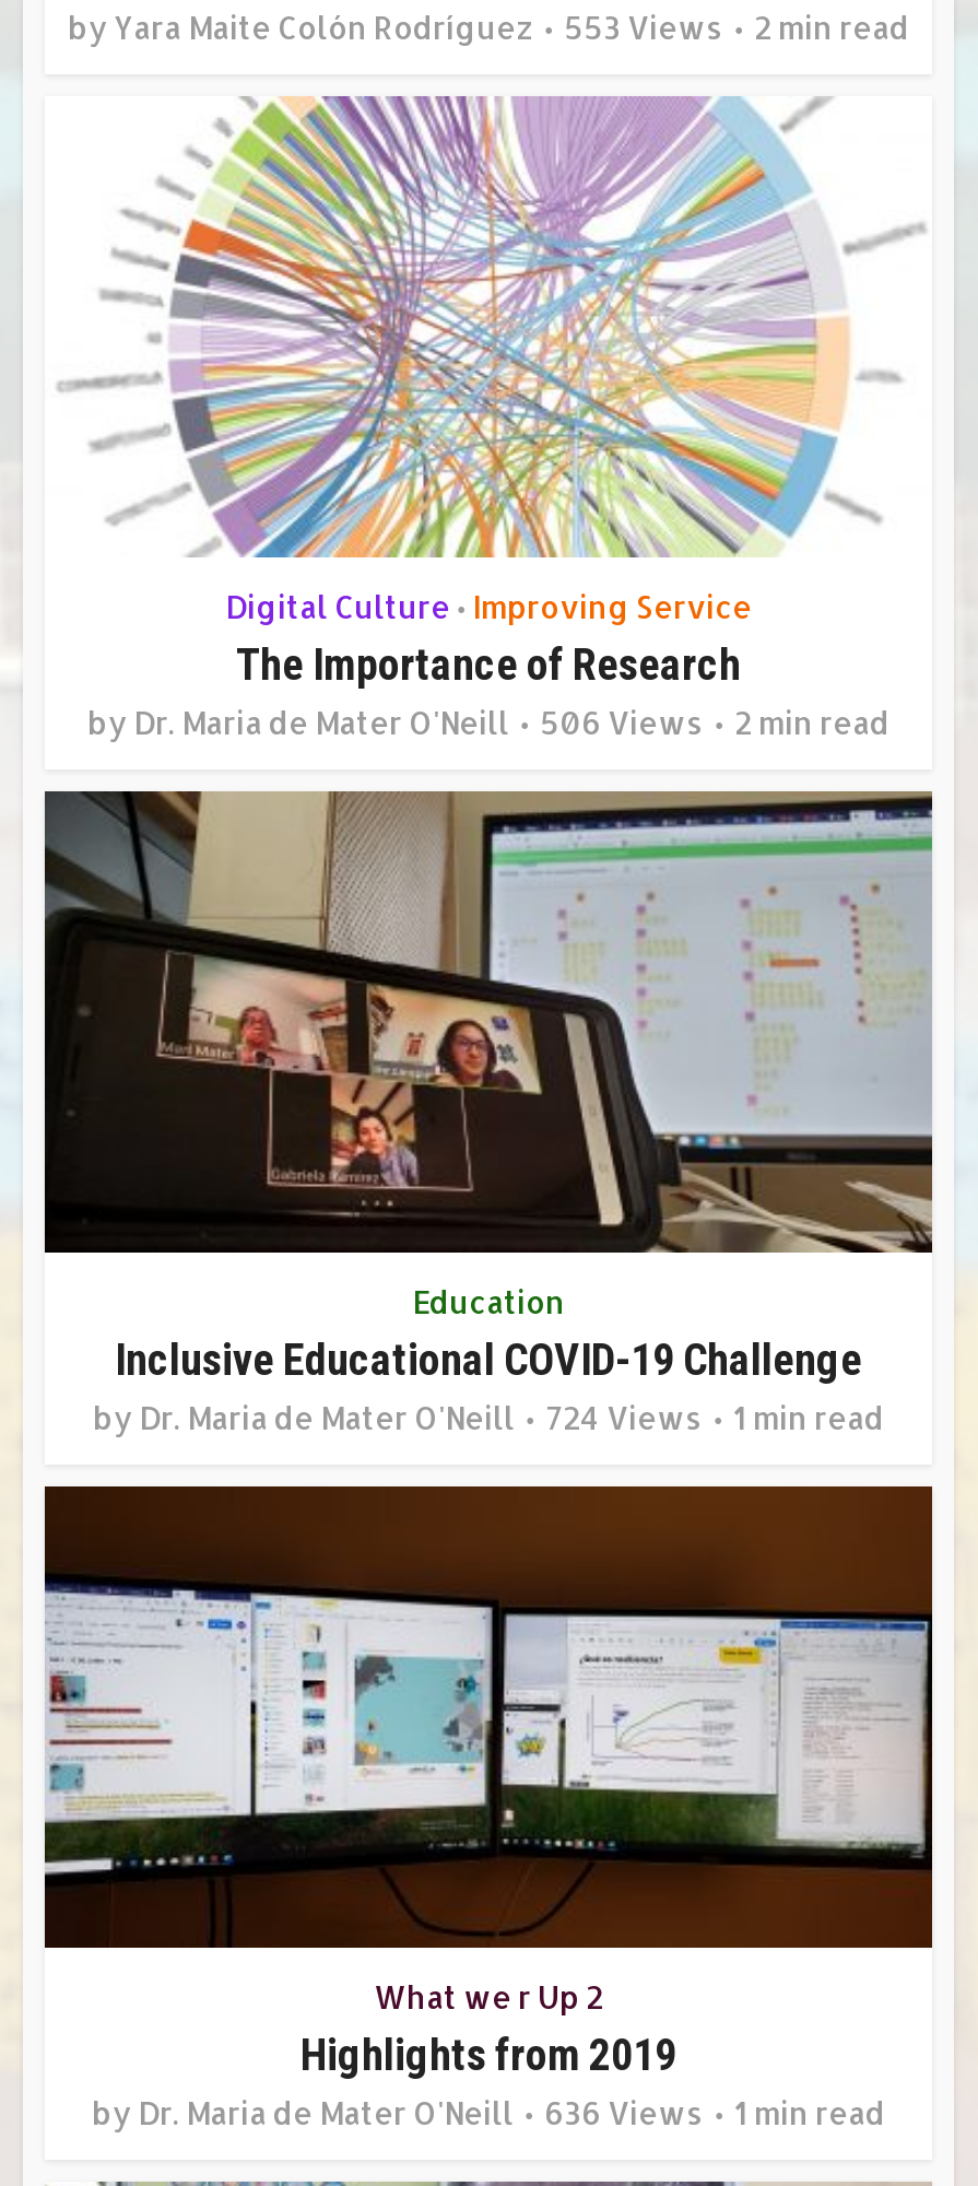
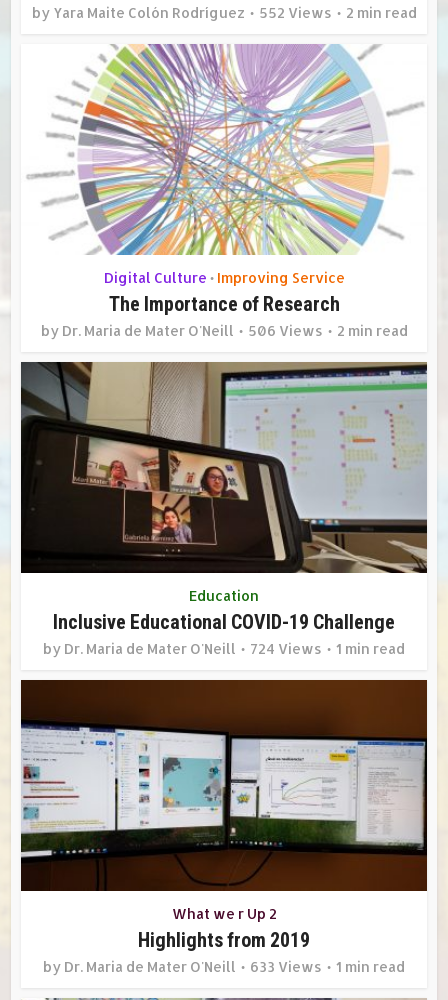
- by Yara Maite Colón Rodríguez 553 Views 2 min read
+ by Yara Maite Colón Rodríguez 552 Views 2 min read

- by Dr. Maria de Mater O'Neill 636 Views 1 min read
+ by Dr. Maria de Mater O'Neill 633 Views 1 min read
